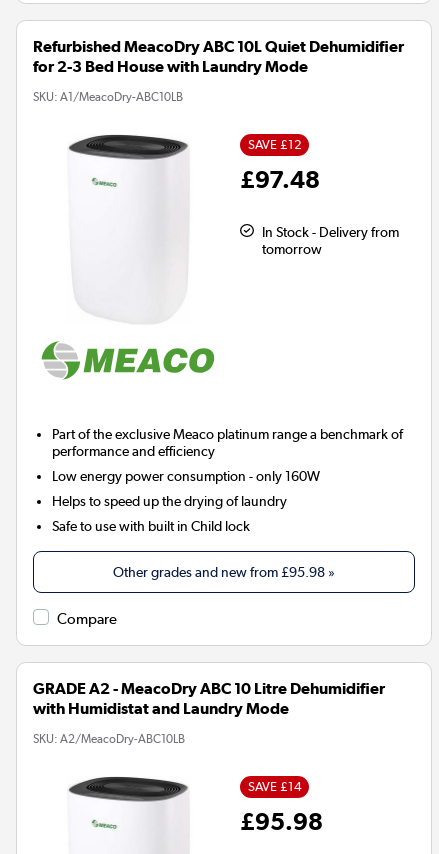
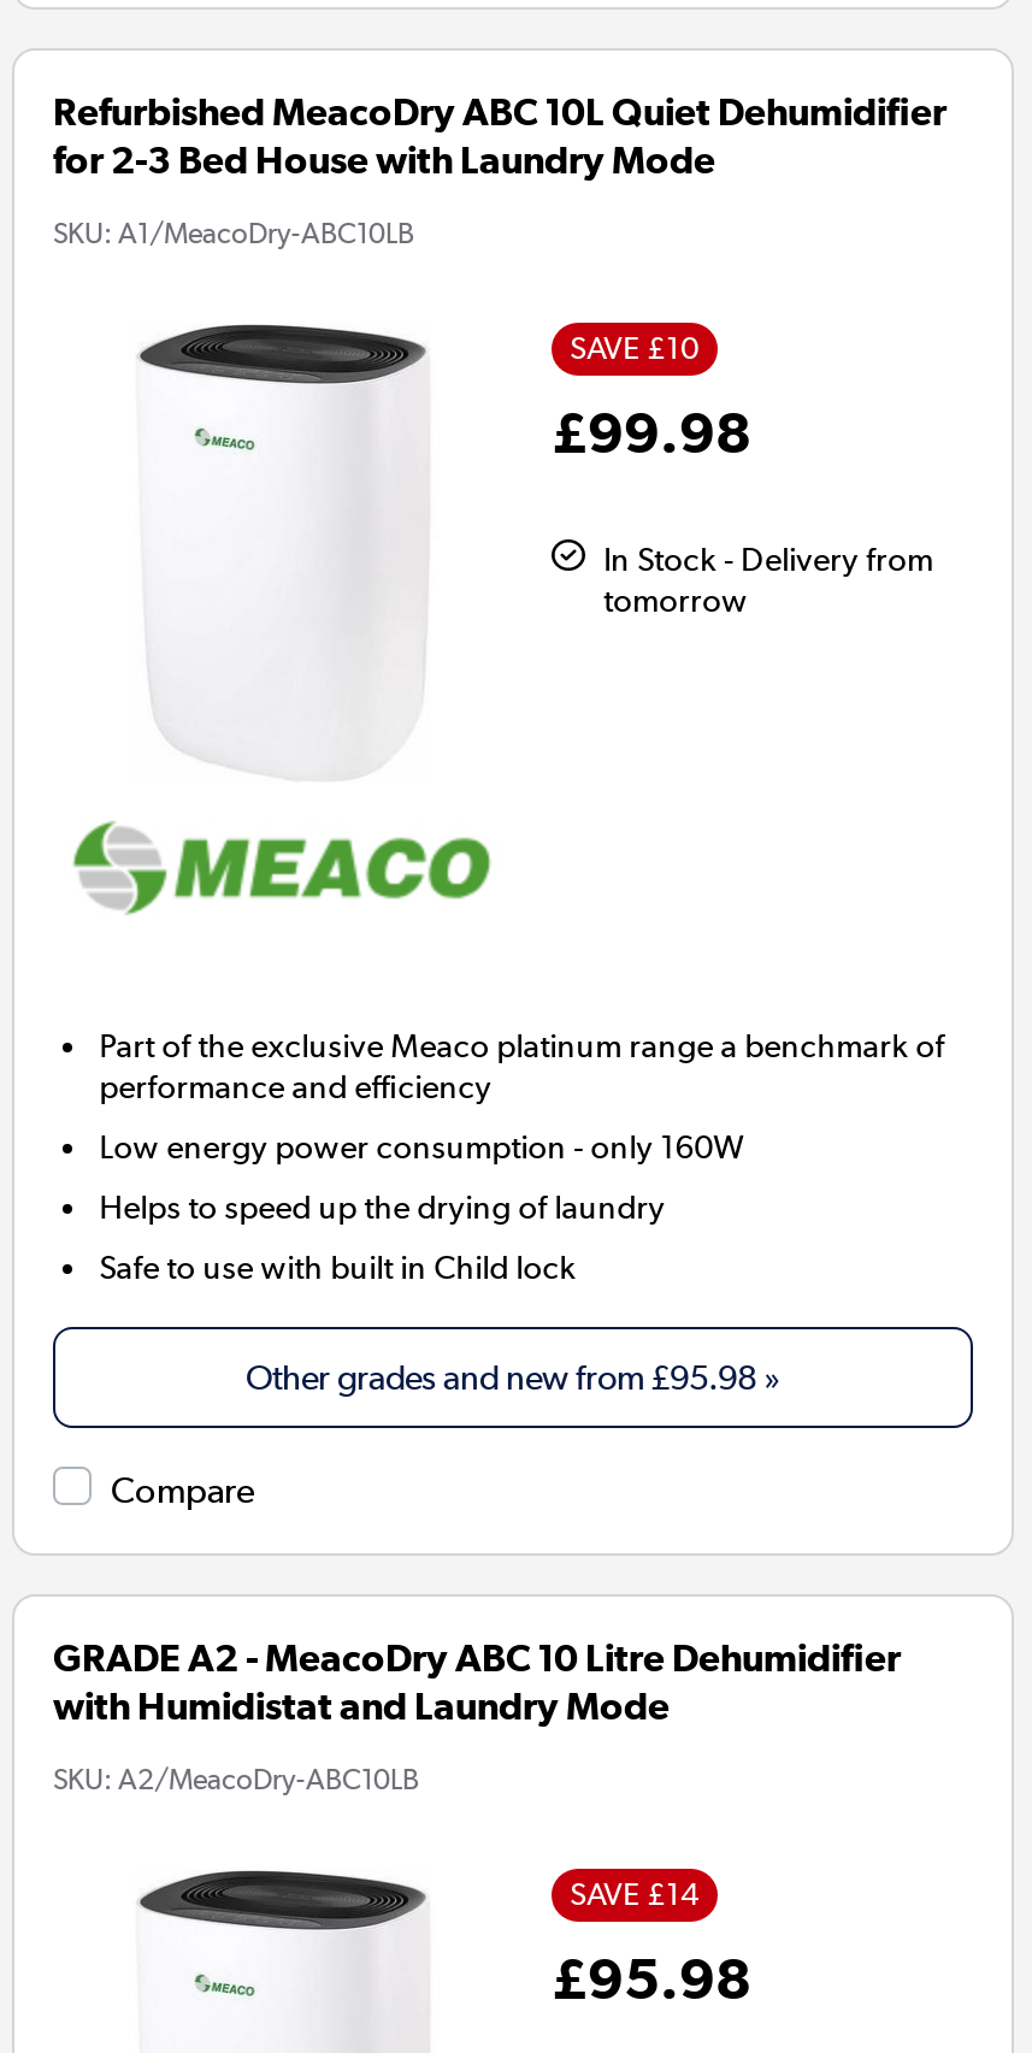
- SAVE £12
+ SAVE £10

- £97.48
+ £99.98
